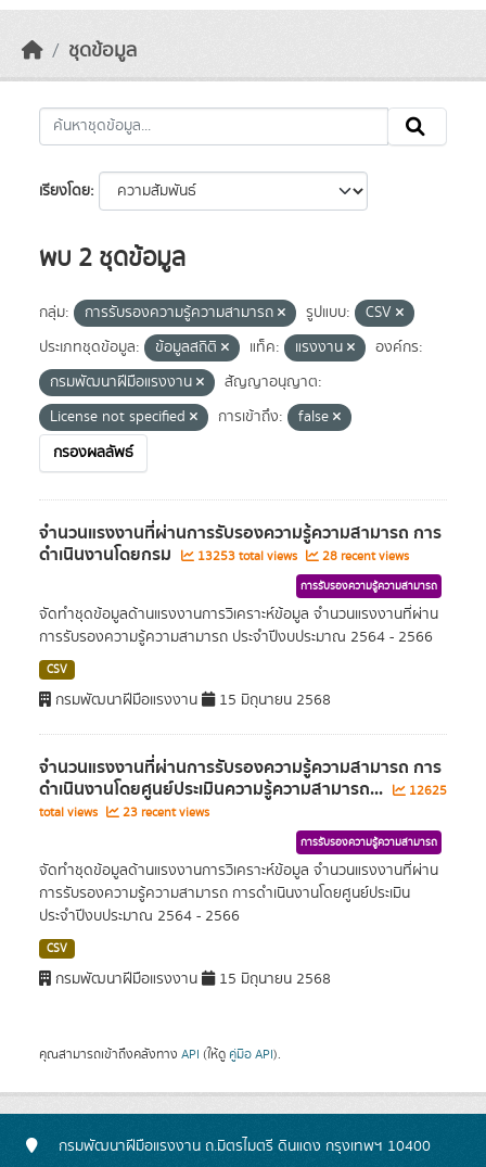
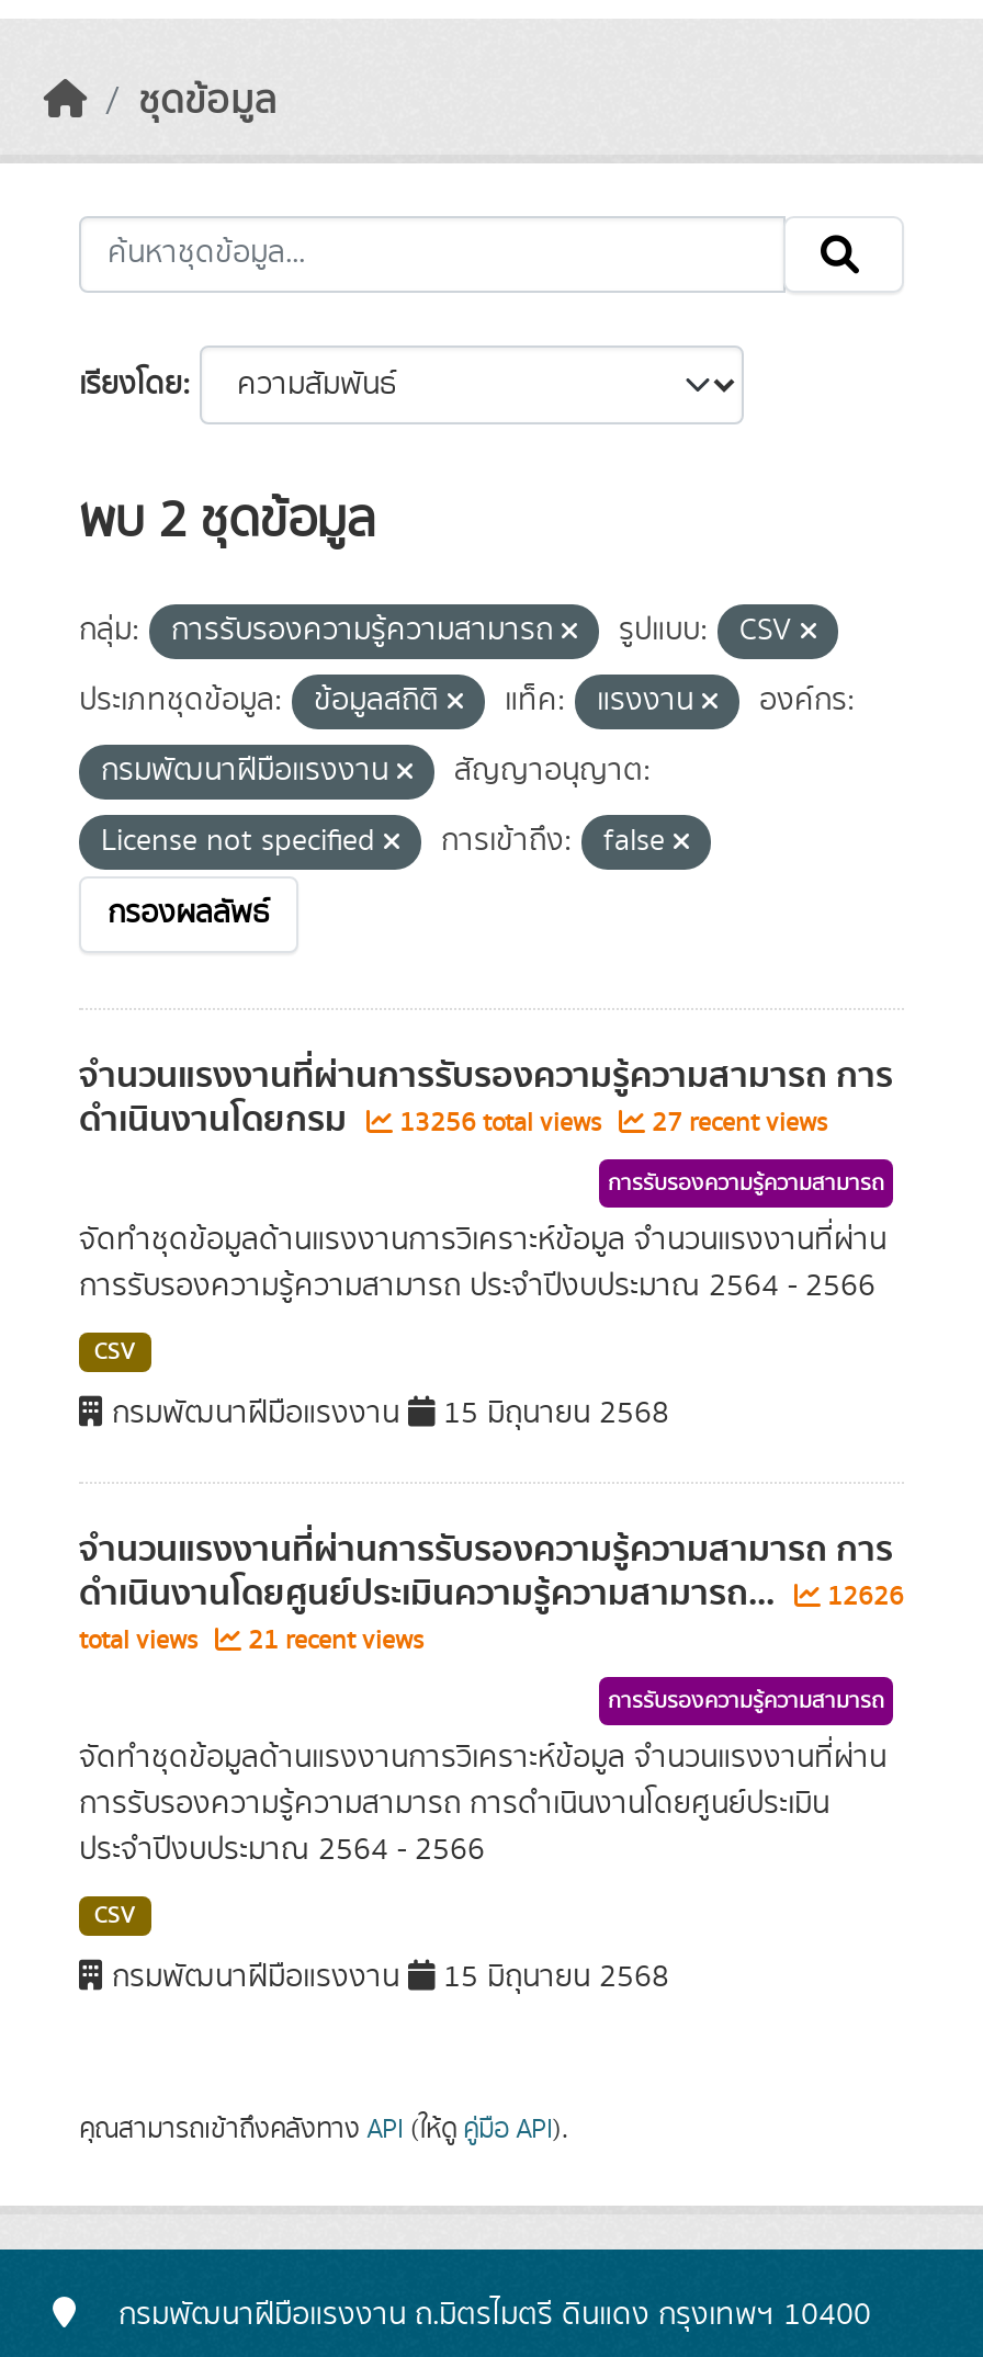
- 13253 total views
+ 13256 total views

- 28 recent views
+ 27 recent views

- ดำเนินงานโดยศูนย์ประเมินความรู้ความสามารถ... 12625
+ ดำเนินงานโดยศูนย์ประเมินความรู้ความสามารถ... 12626

- total views 23 recent views
+ total views 21 recent views
